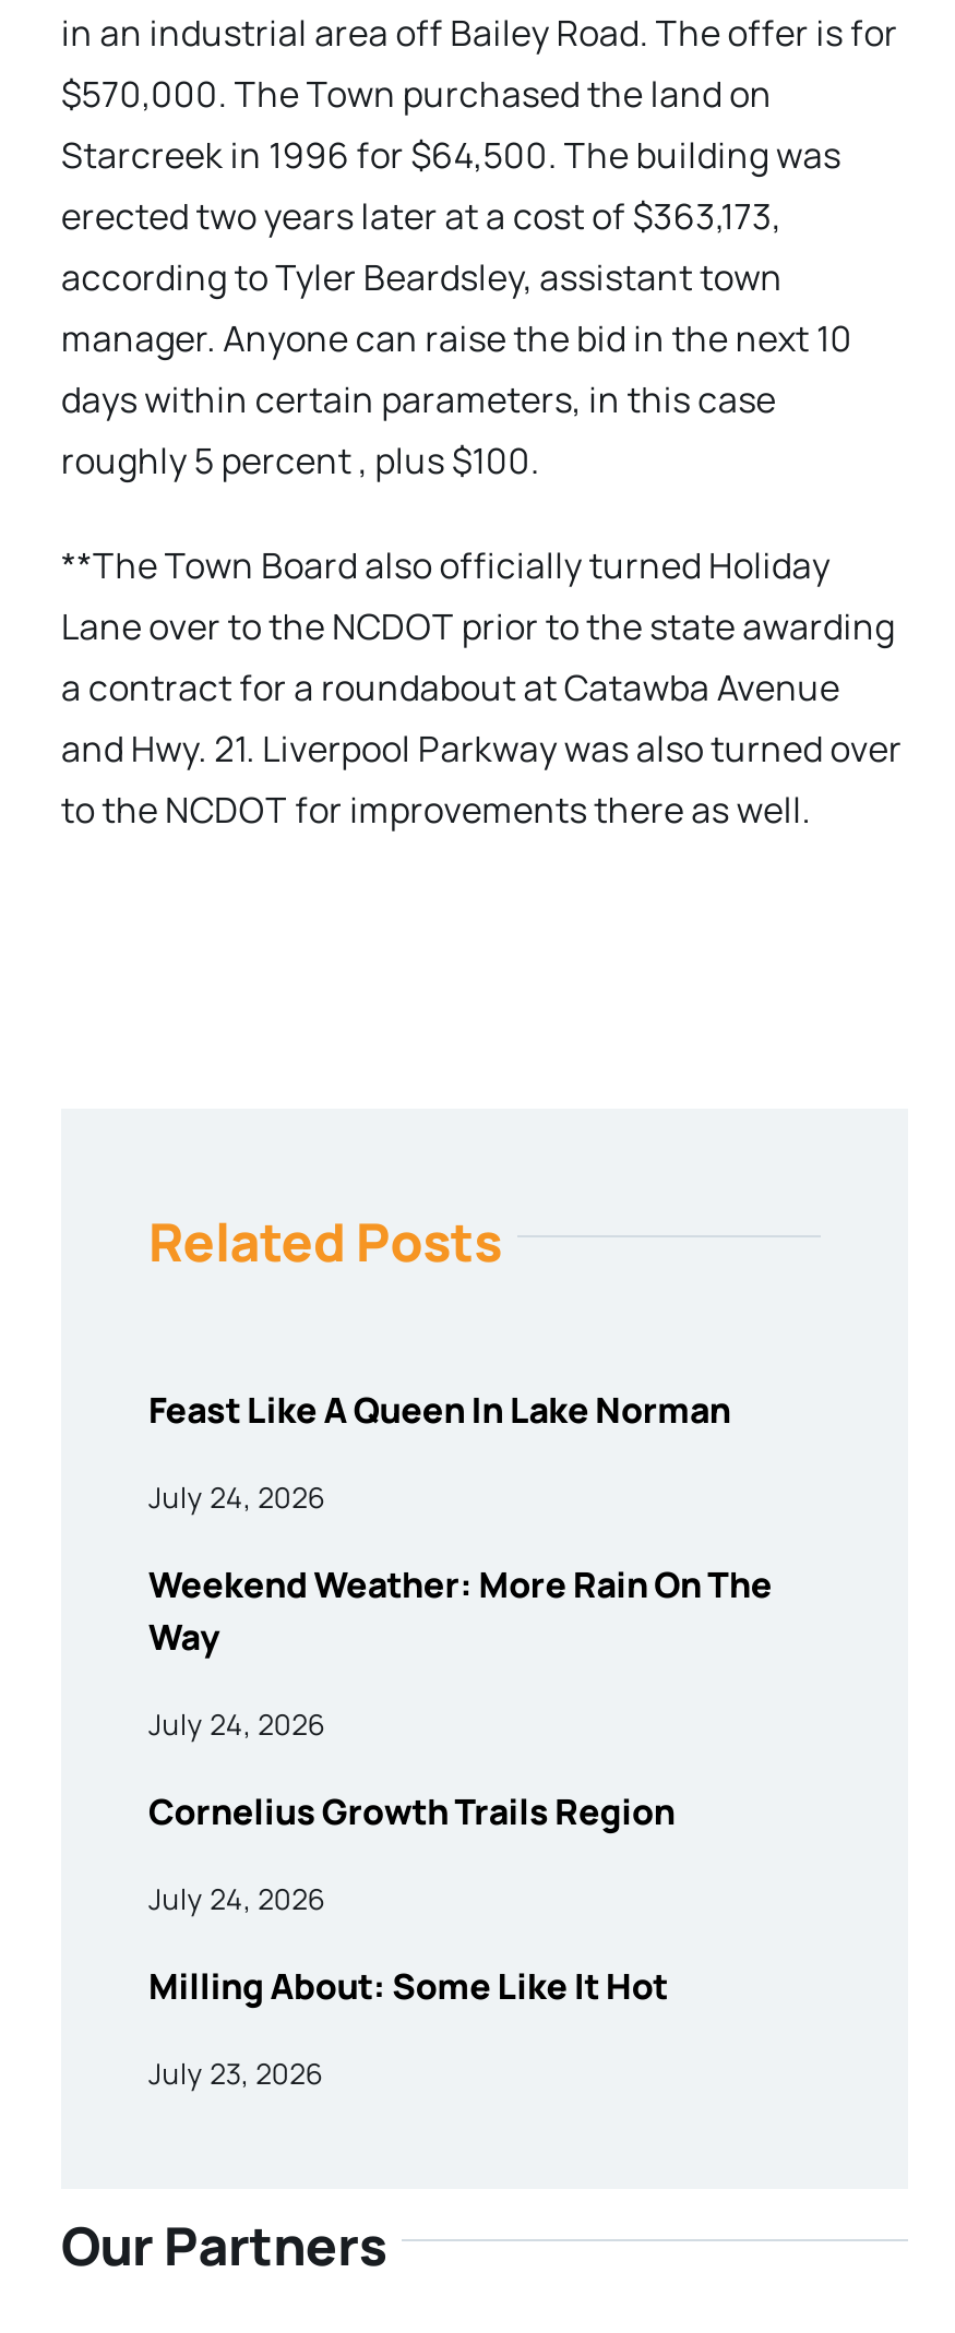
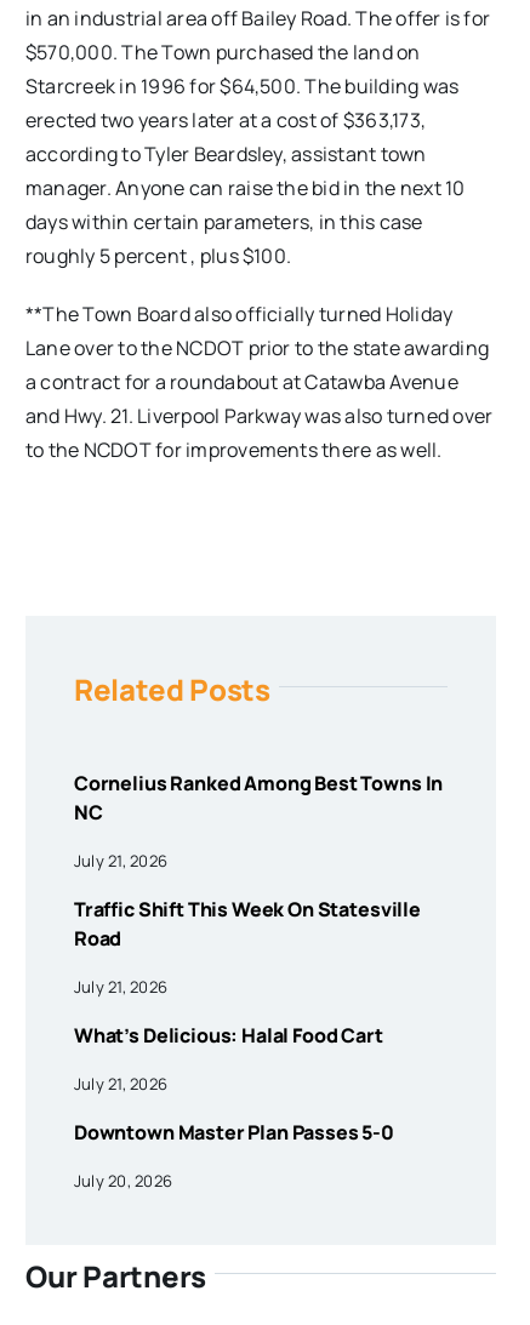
- Feast Like A Queen In Lake Norman
+ Cornelius Ranked Among Best Towns In
+ NC

- July 24, 2026
+ July 21, 2026

- Weekend Weather: More Rain On The
- Way
+ Traffic Shift This Week On Statesville
+ Road

- July 24, 2026
+ July 21, 2026

- Cornelius Growth Trails Region
+ What’s Delicious: Halal Food Cart

- July 24, 2026
+ July 21, 2026

- Milling About: Some Like It Hot
+ Downtown Master Plan Passes 5-0

- July 23, 2026
+ July 20, 2026
